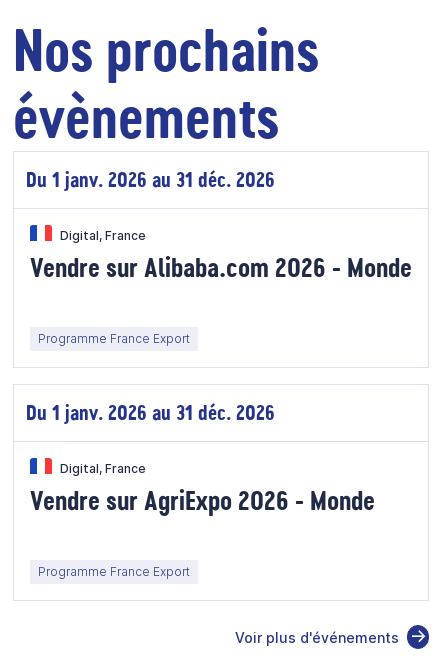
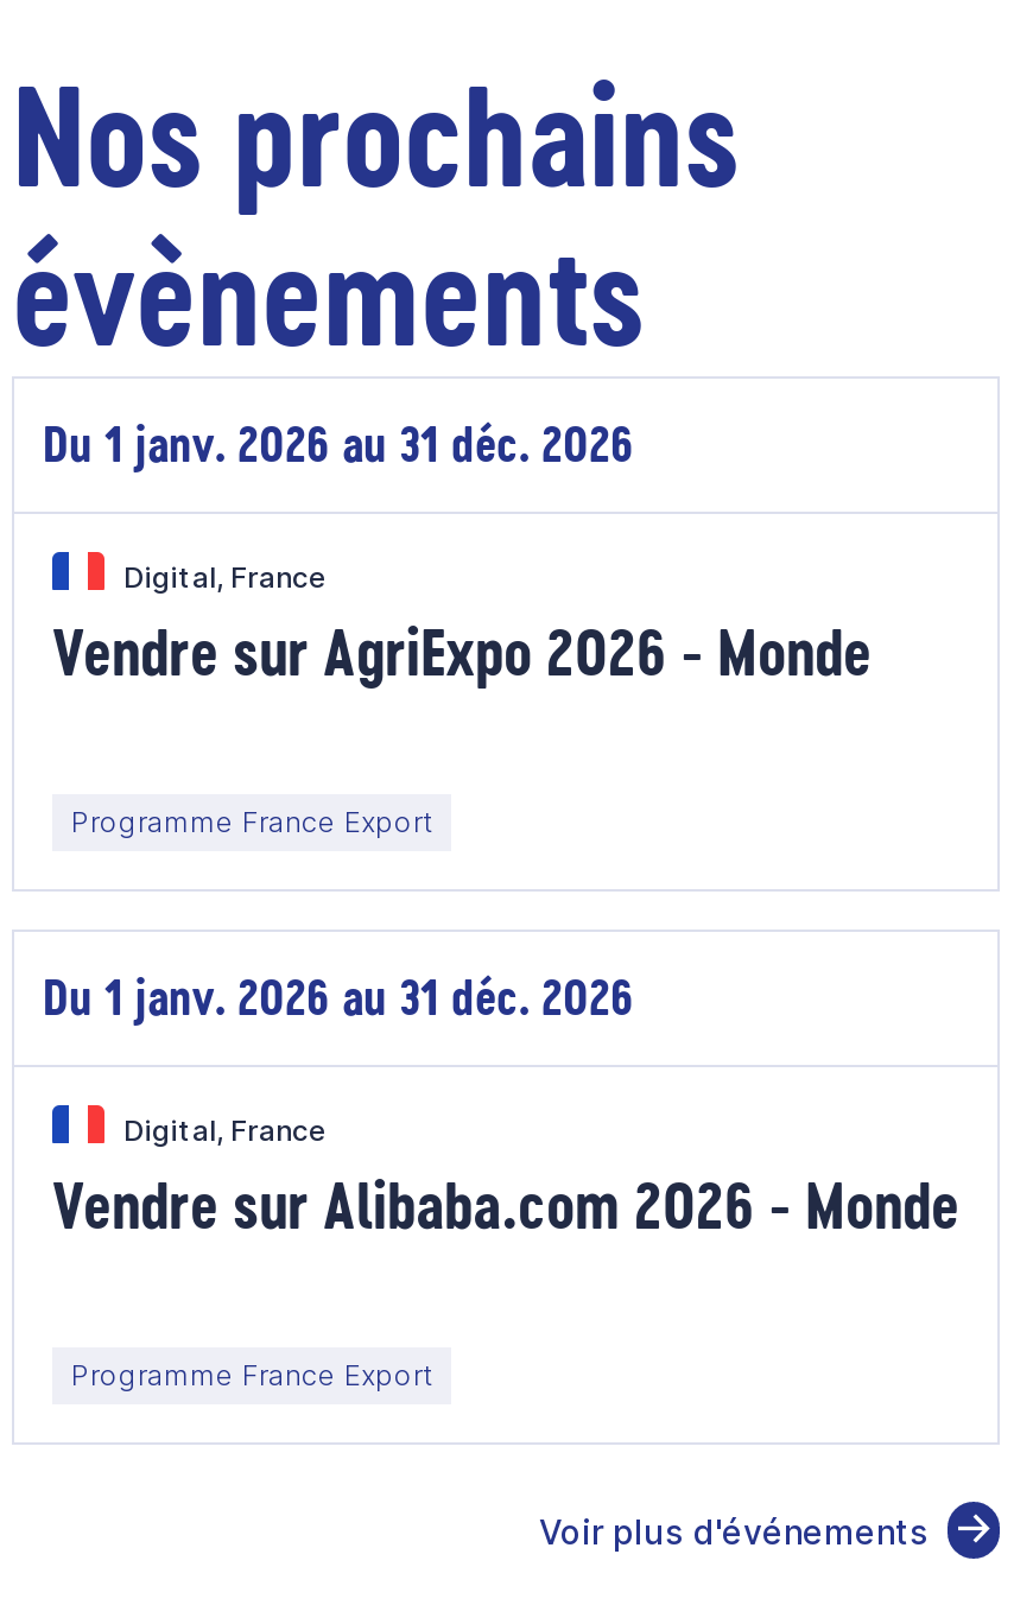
moved down: Vendre sur Alibaba.com 2026 - Monde

moved up: Vendre sur AgriExpo 2026 - Monde
